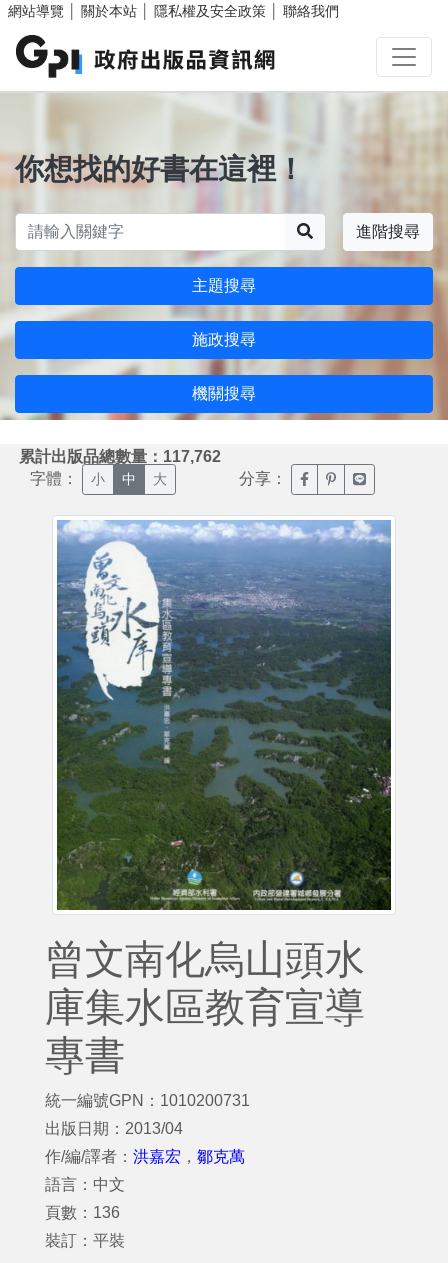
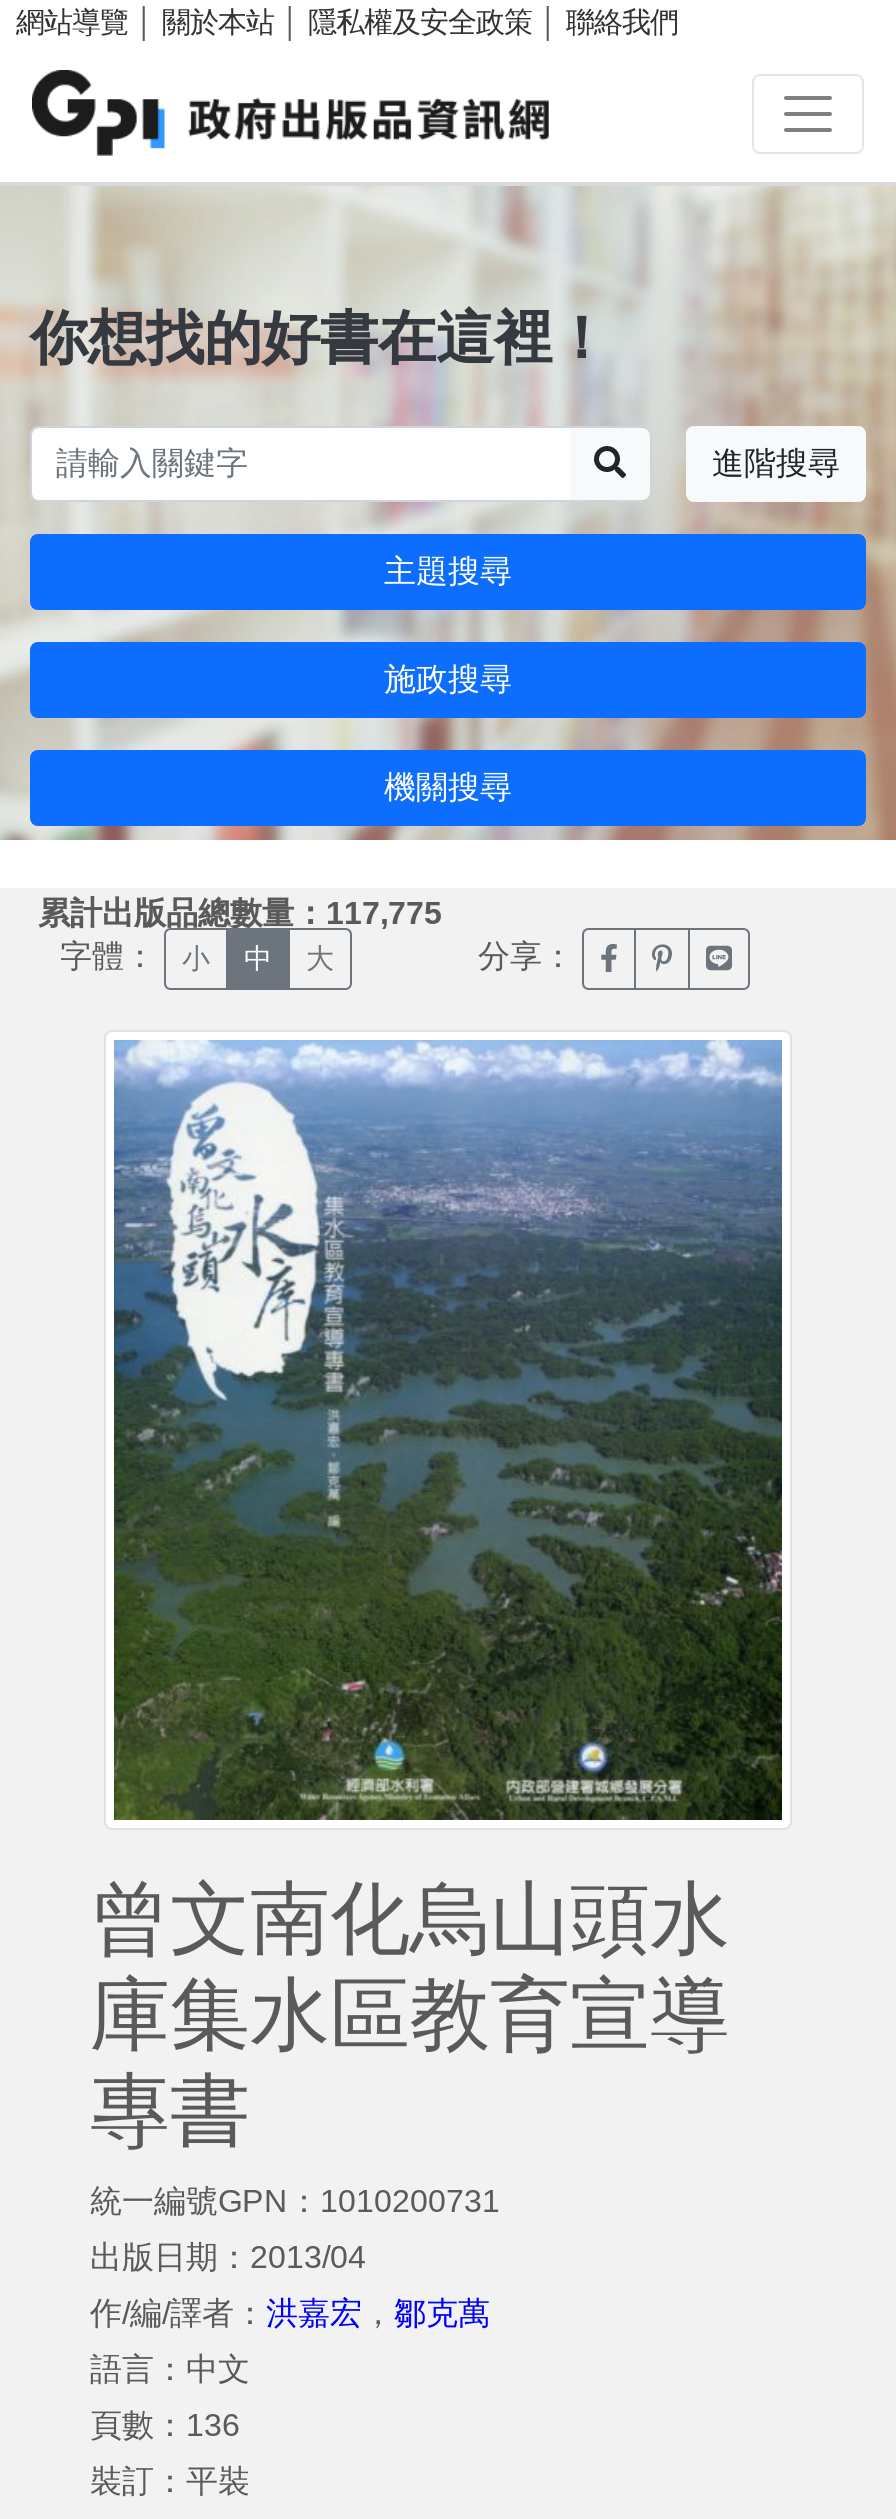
- 累計出版品總數量：117,762
+ 累計出版品總數量：117,775
